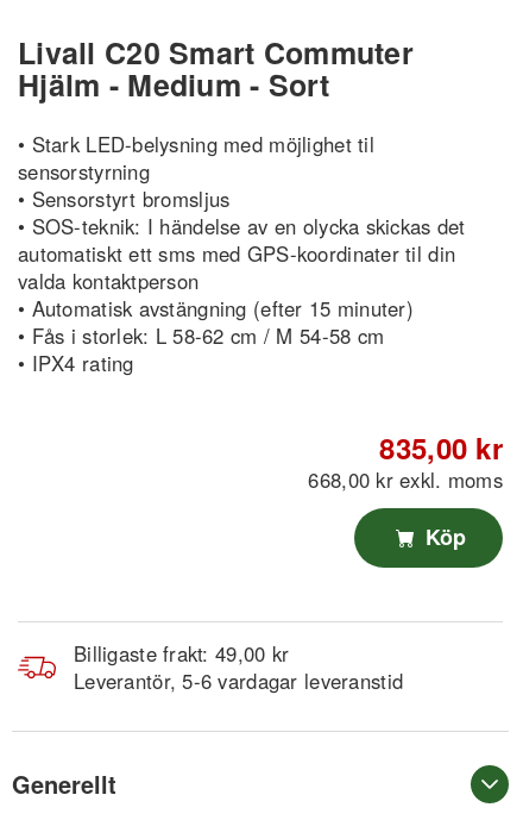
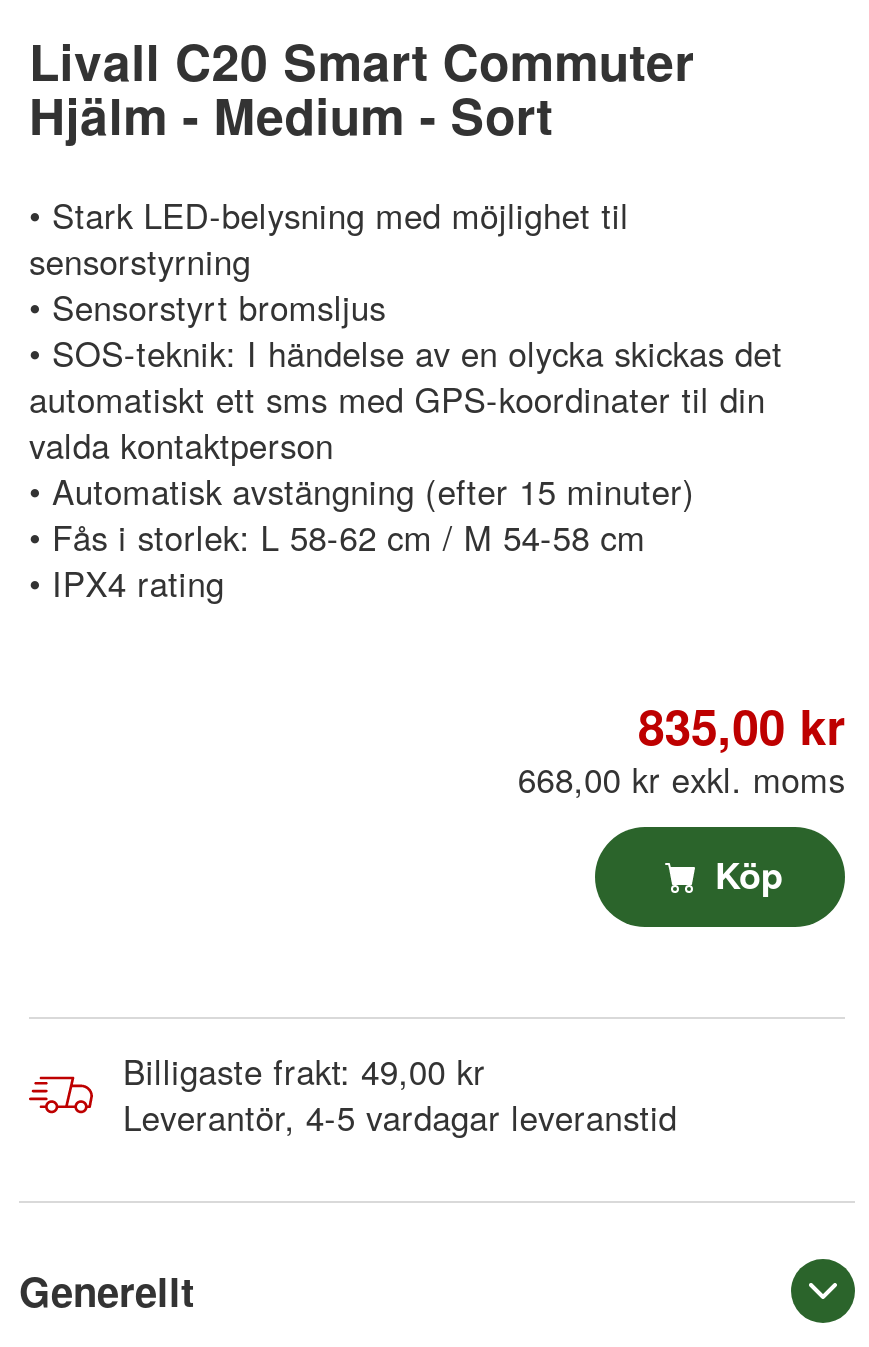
- Leverantör, 5-6 vardagar leveranstid
+ Leverantör, 4-5 vardagar leveranstid
